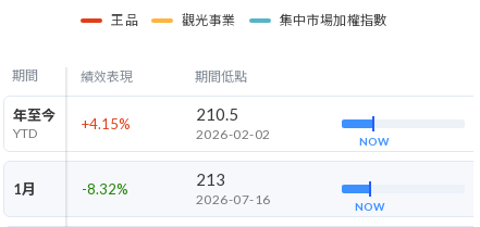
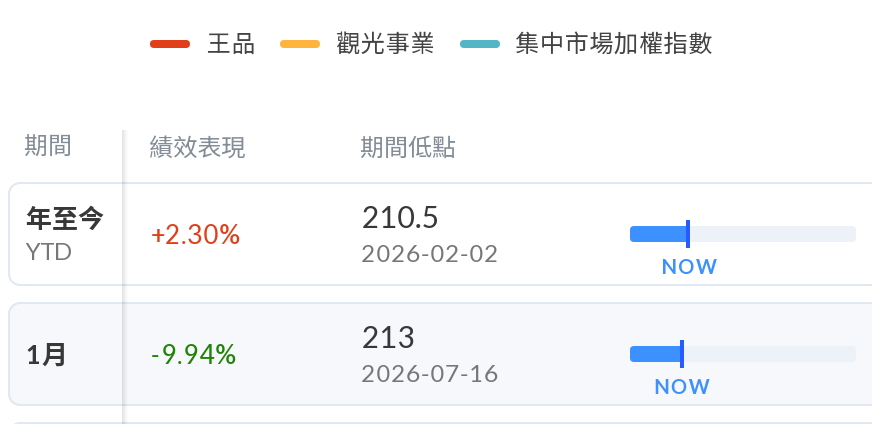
- 年至今 +4.15%
+ 年至今 +2.30%

- -8.32%
+ -9.94%
